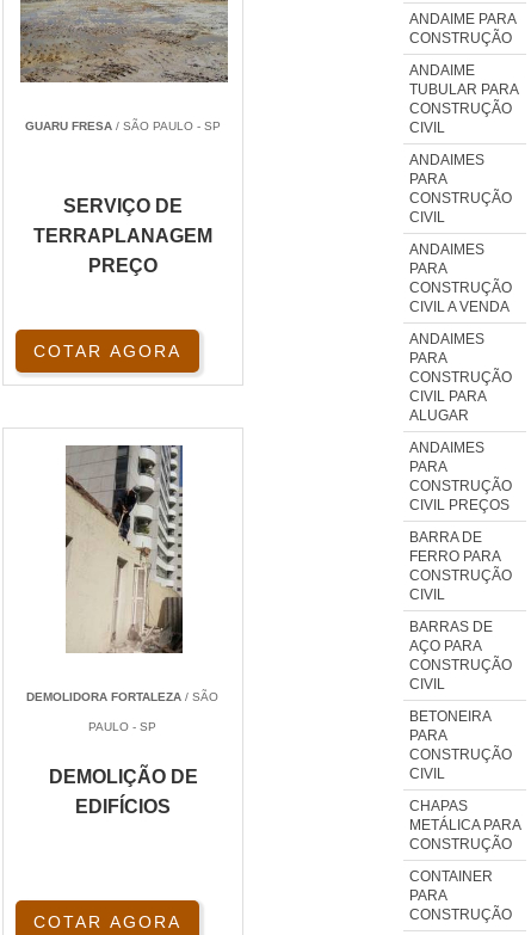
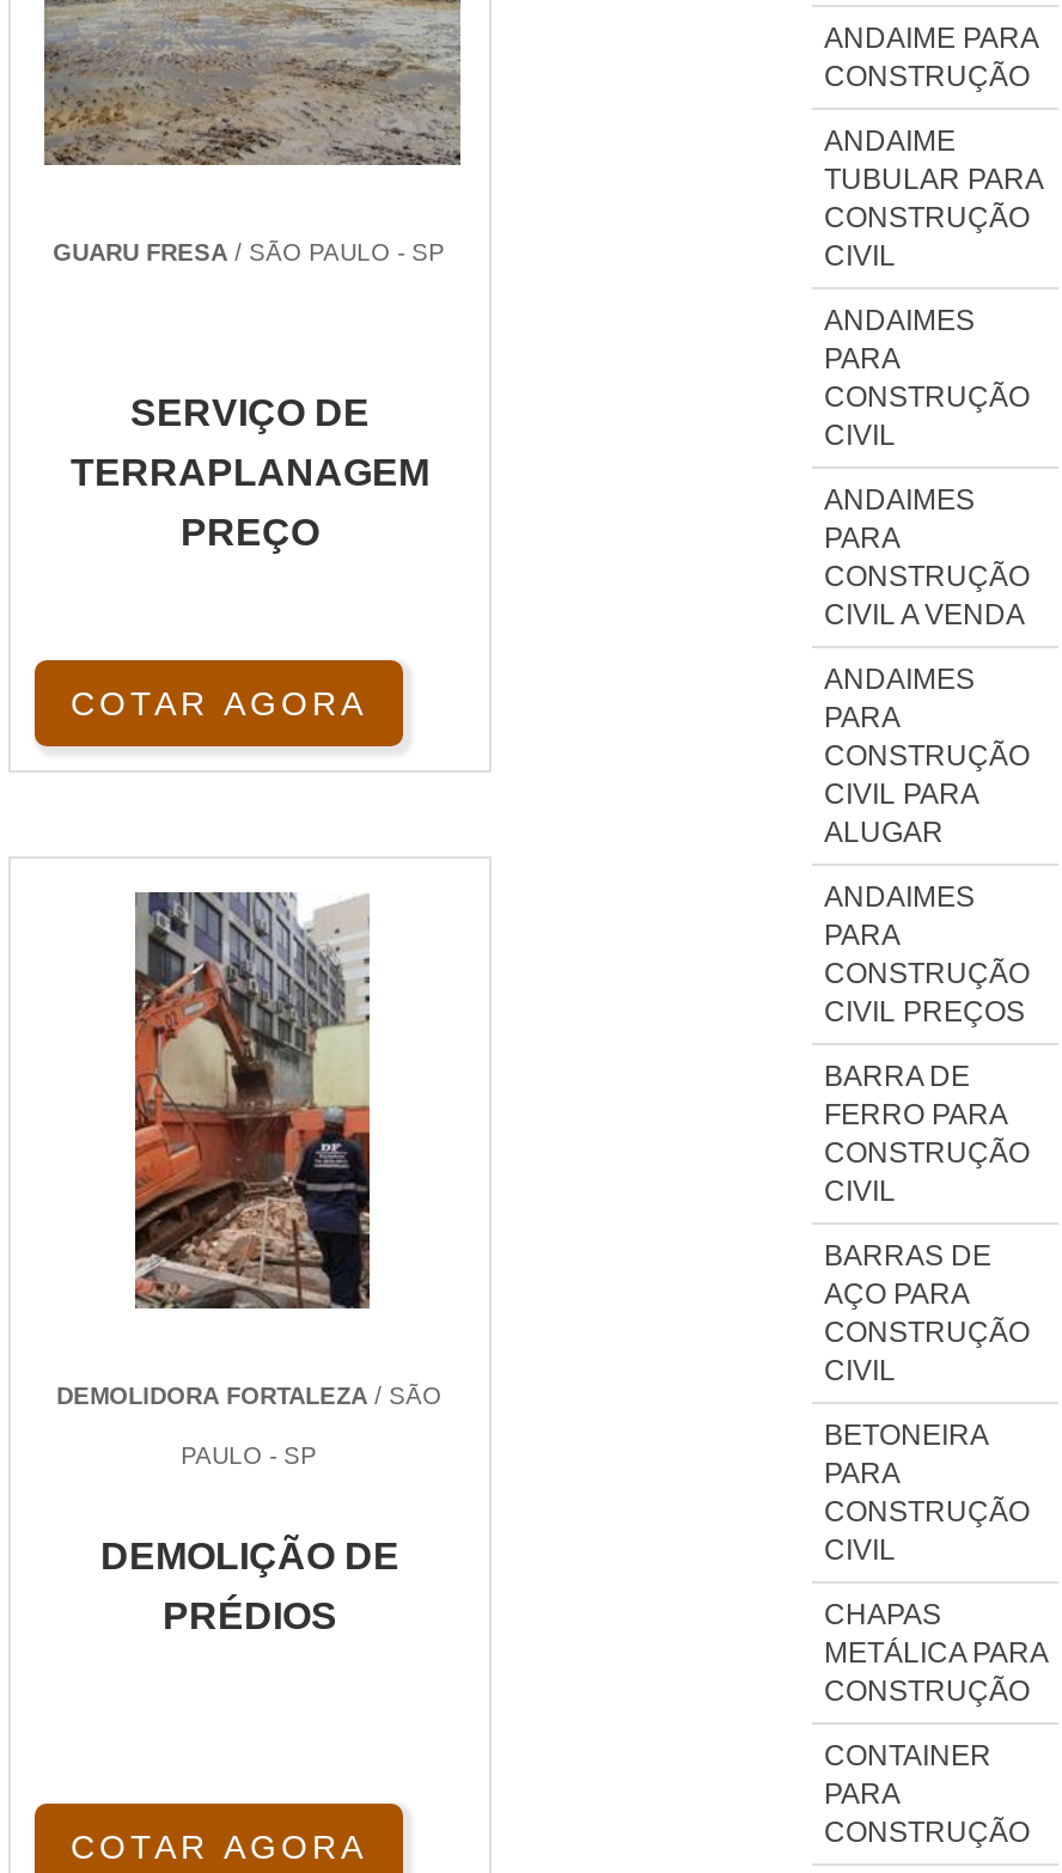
- [image]
+ [image]

- EDIFÍCIOS
+ PRÉDIOS
